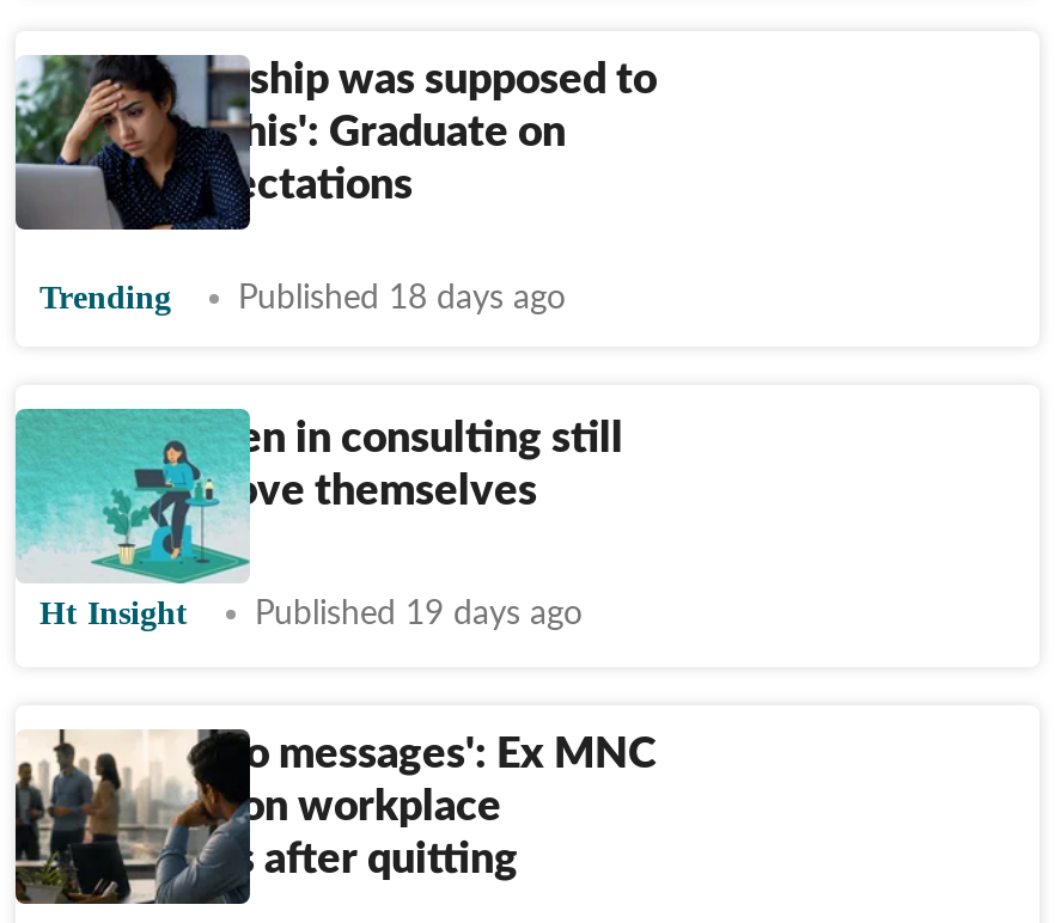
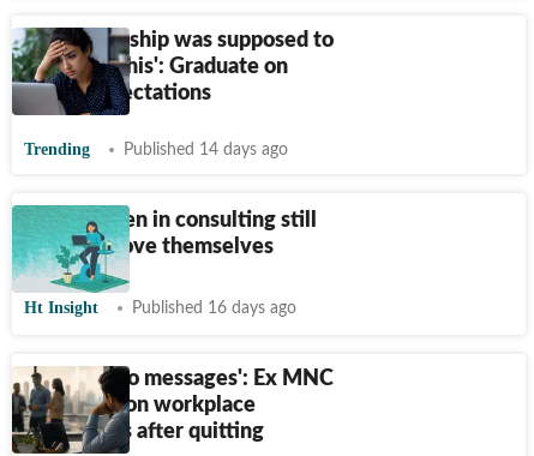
- Published 18 days ago
+ Published 14 days ago

- Published 19 days ago
+ Published 16 days ago
